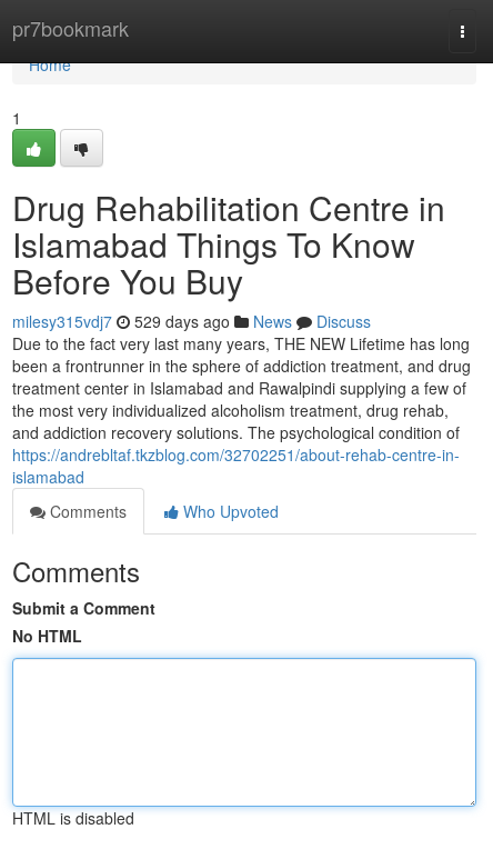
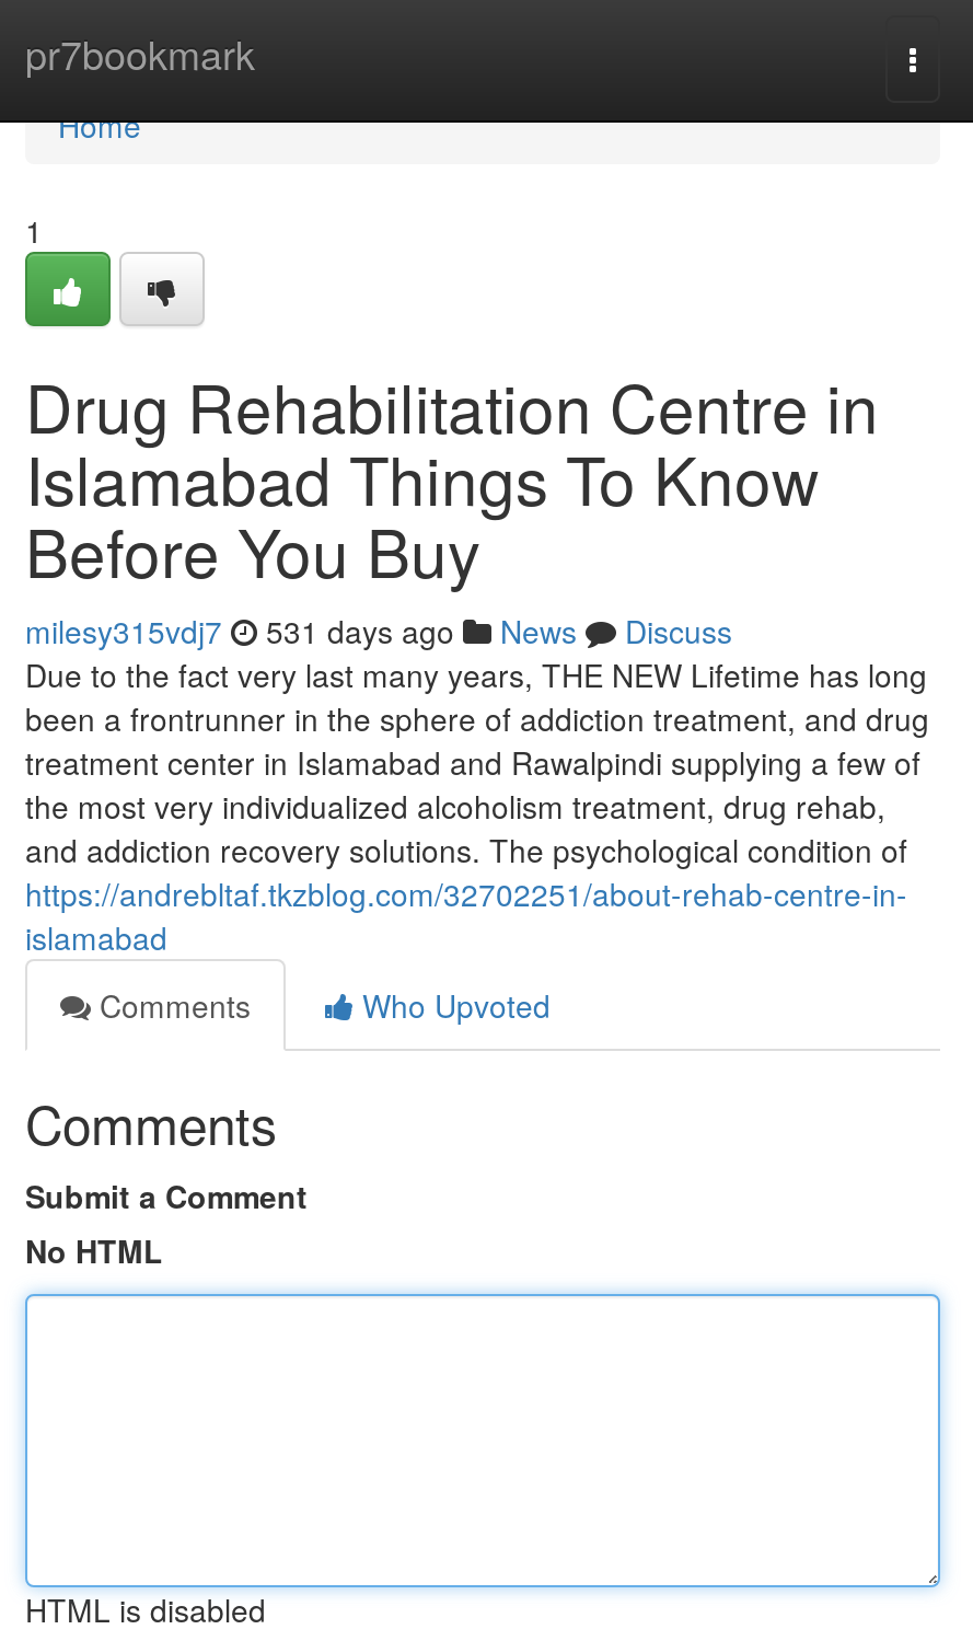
- milesy315vdj7 529 days ago News Discuss
+ milesy315vdj7 531 days ago News Discuss
